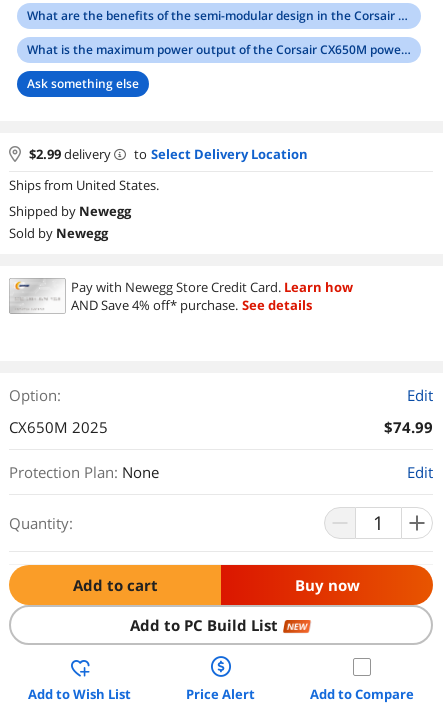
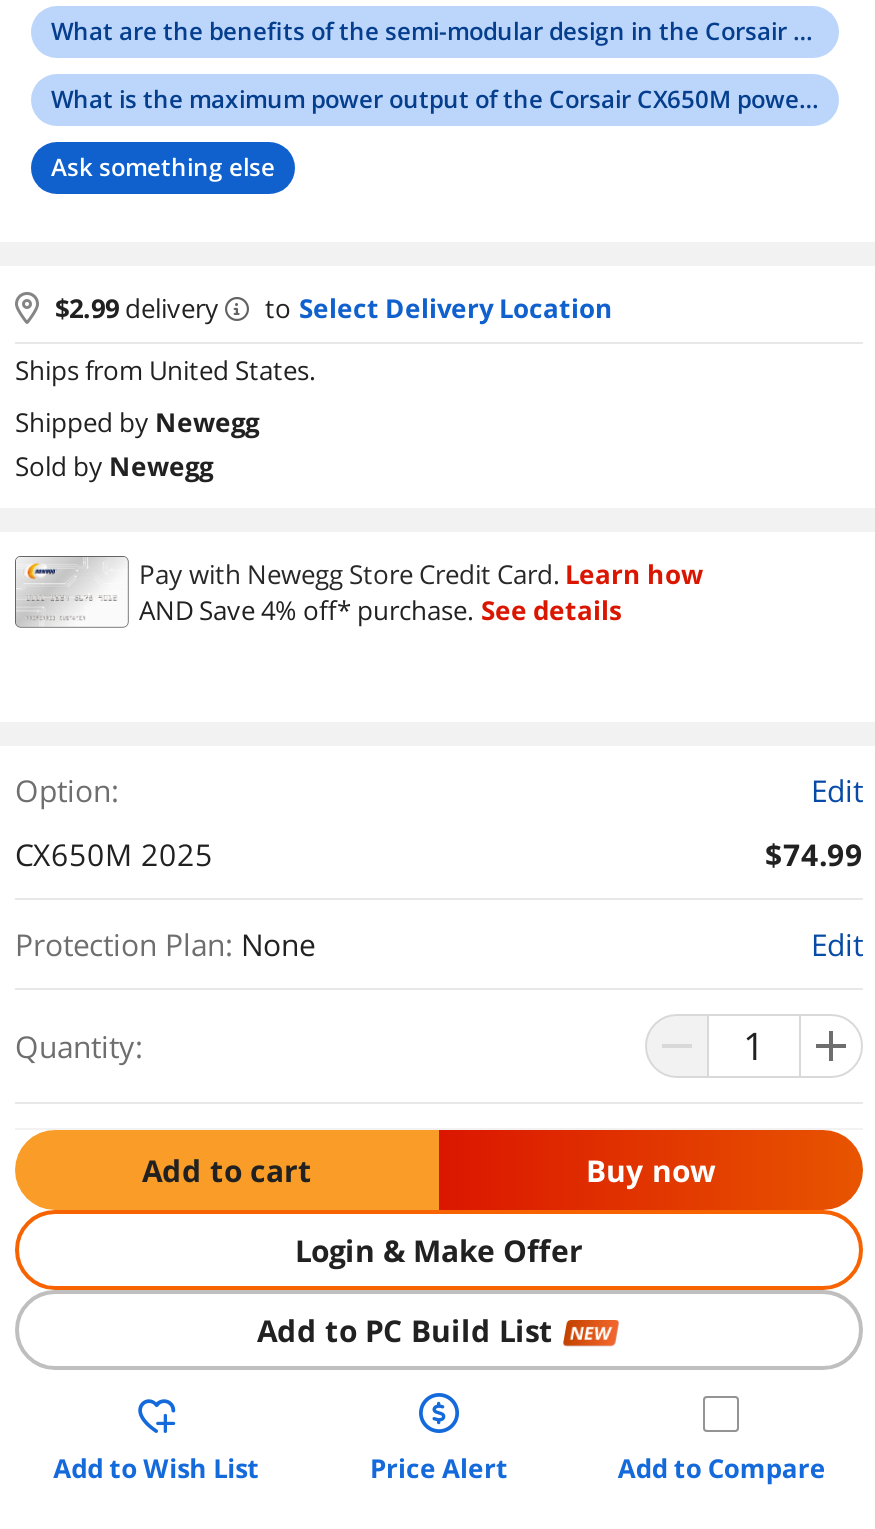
+ Login & Make Offer
